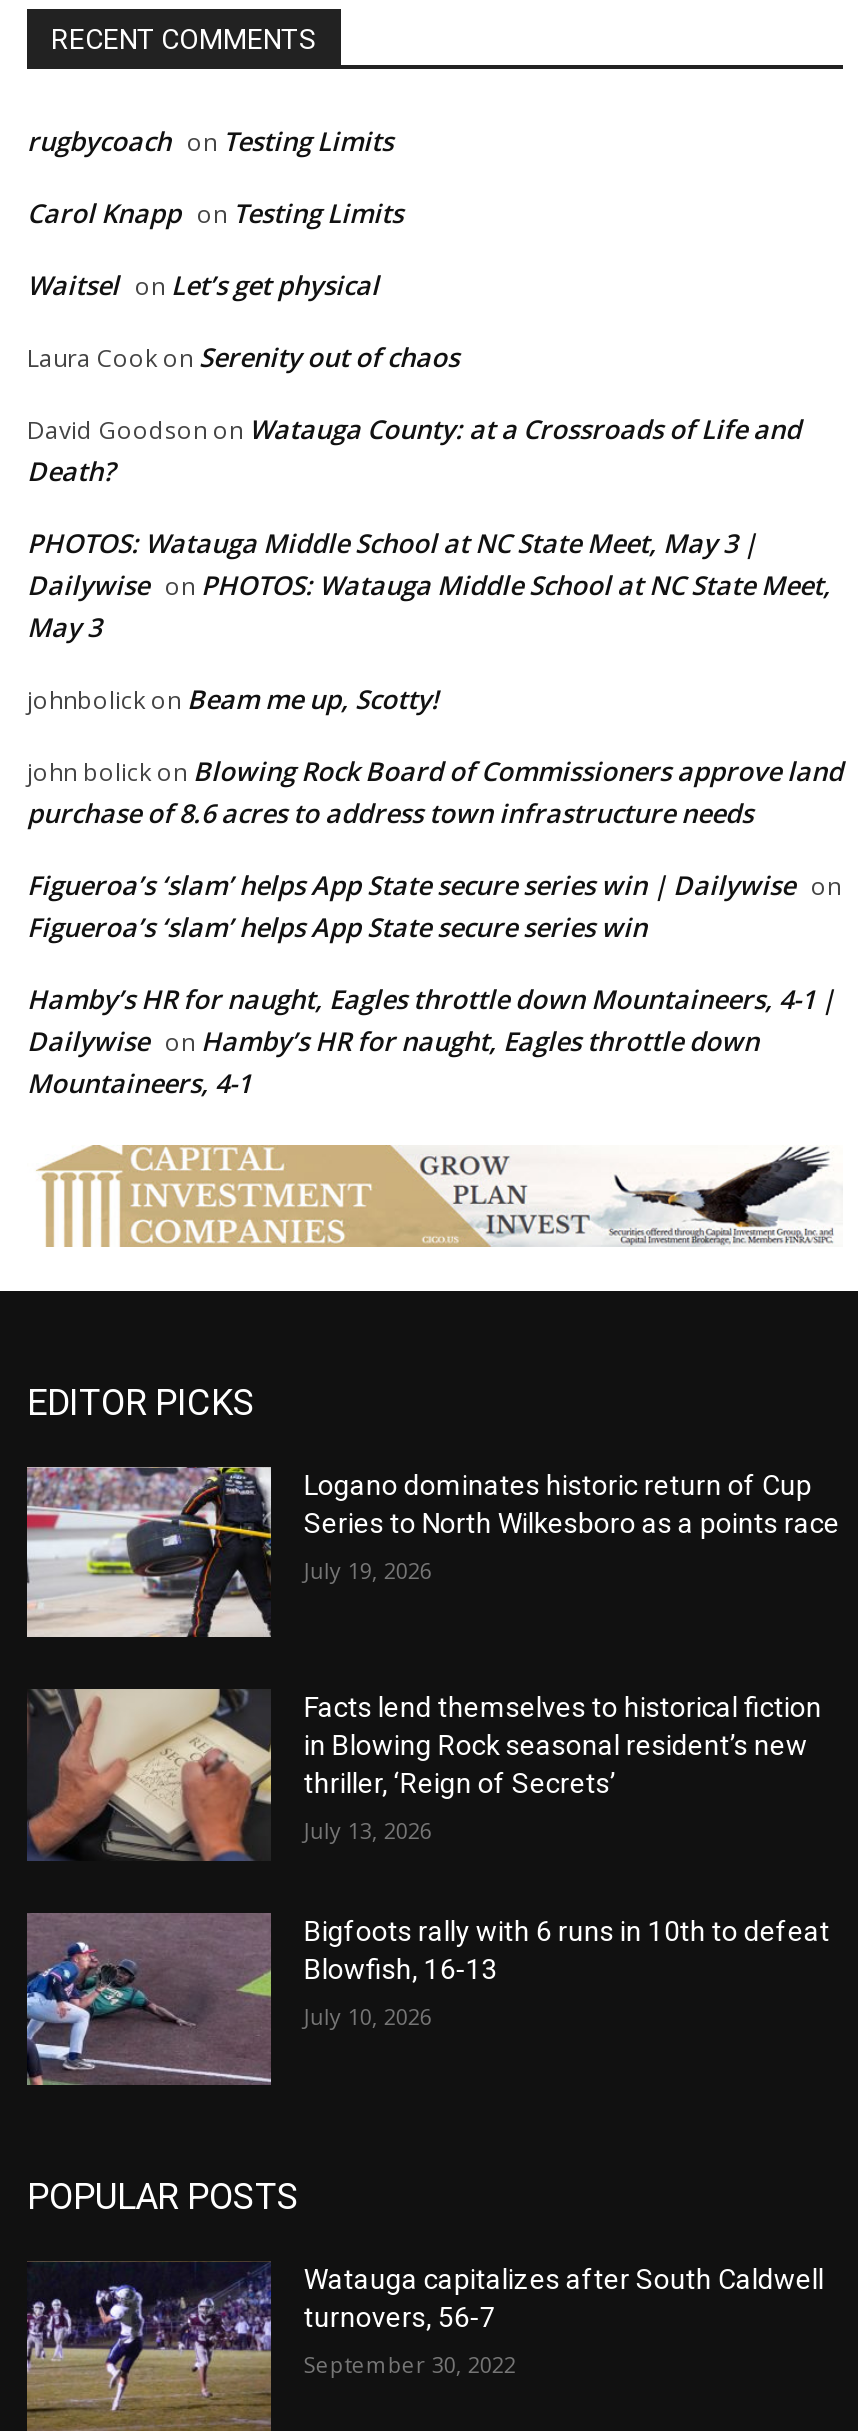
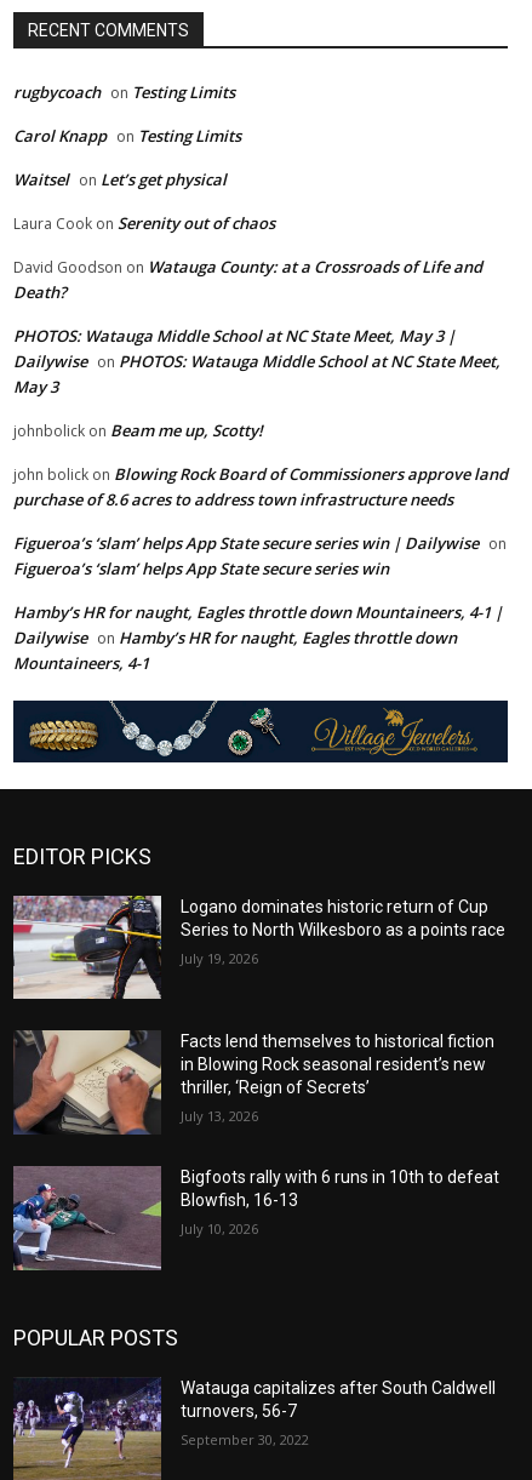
- [image]
+ [image]
